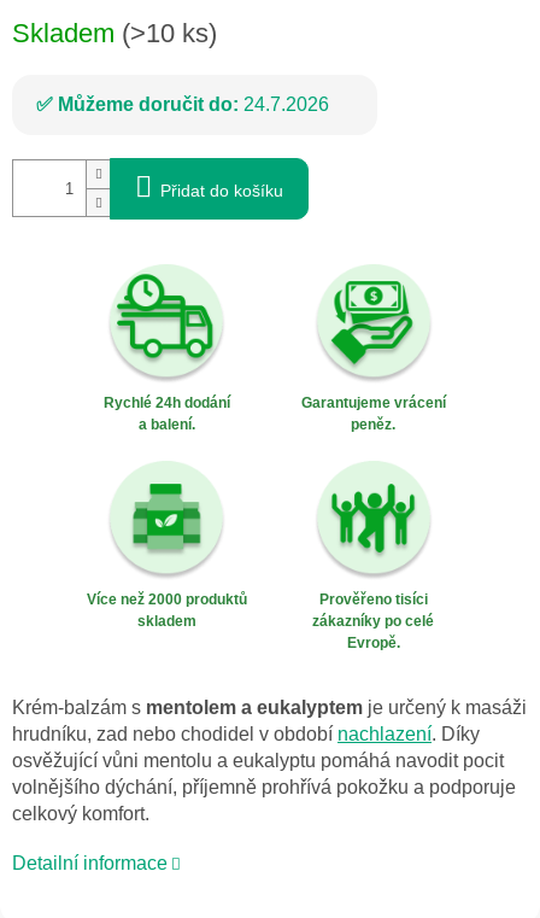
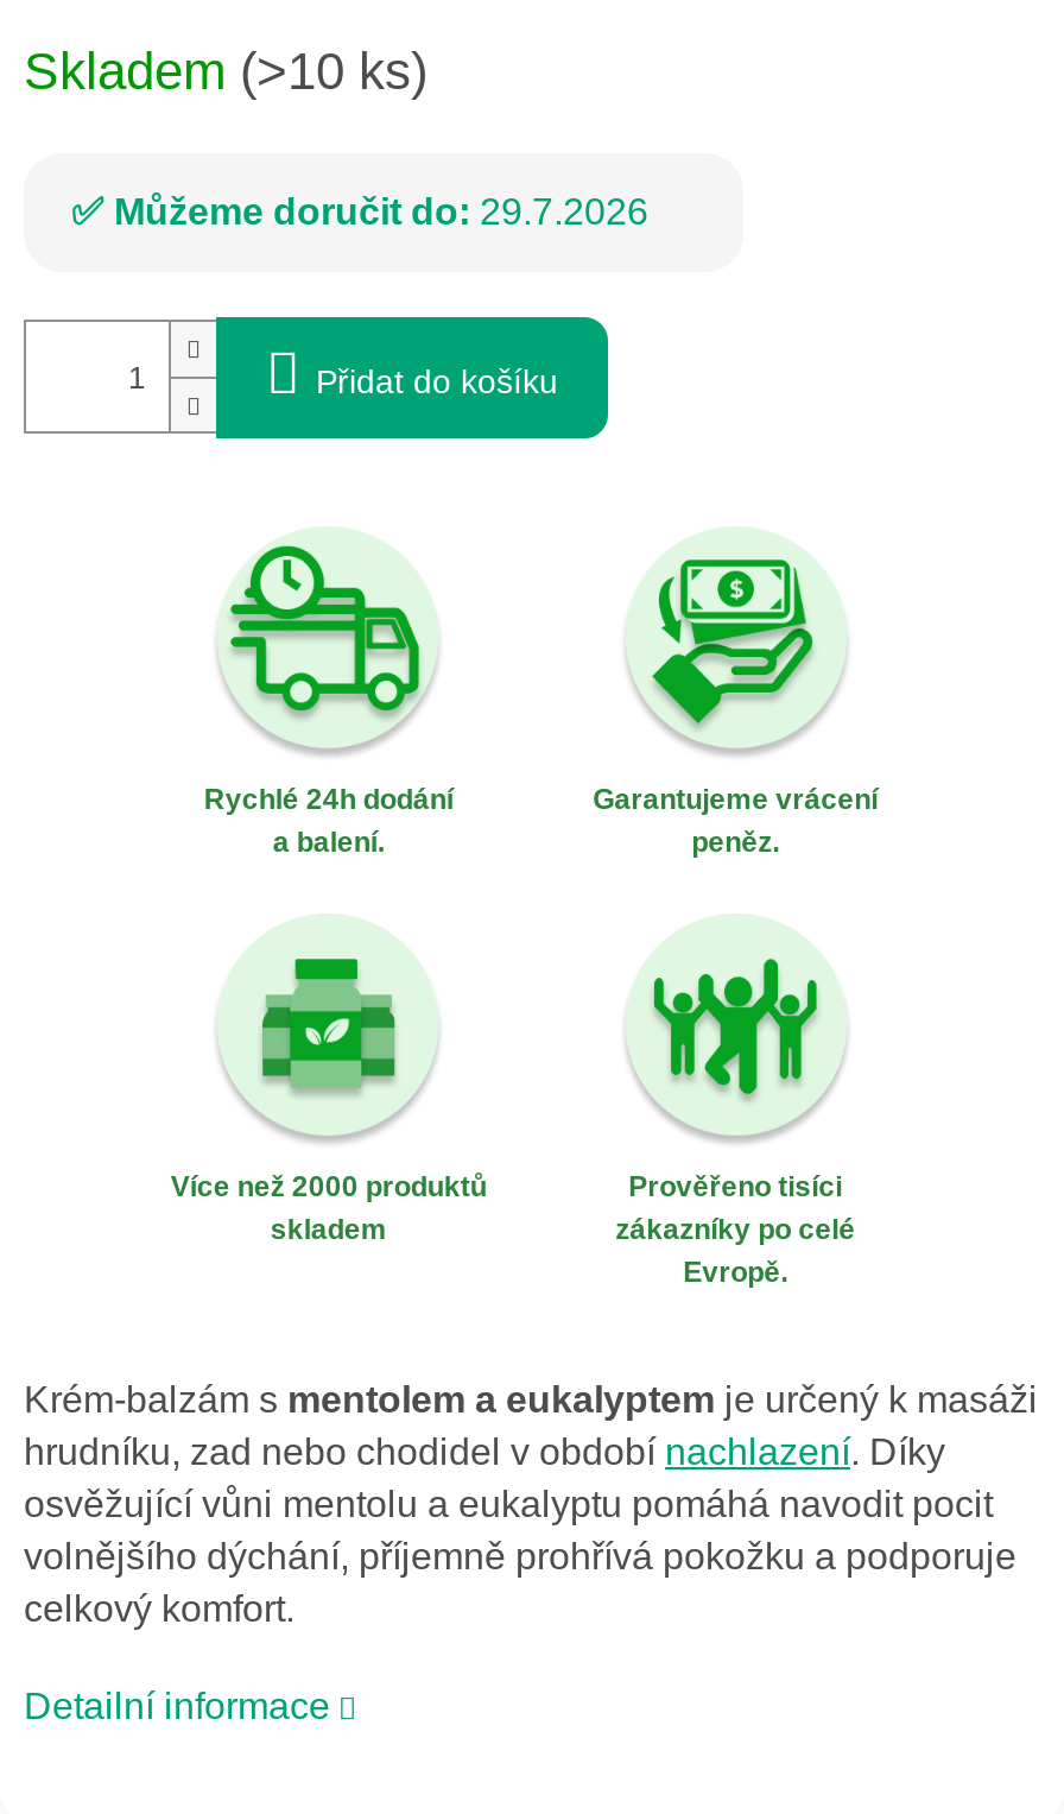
- Můžeme doručit do: 24.7.2026
+ Můžeme doručit do: 29.7.2026
